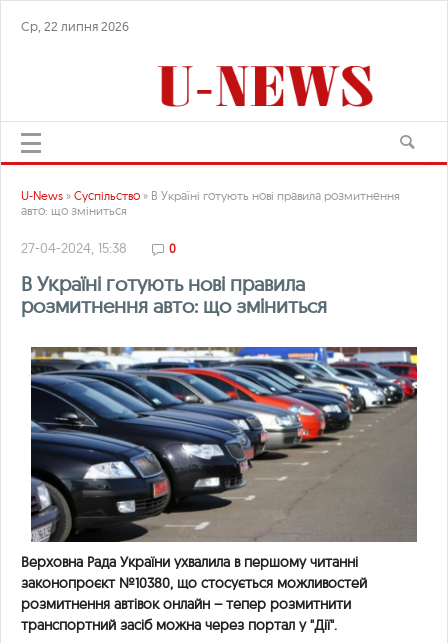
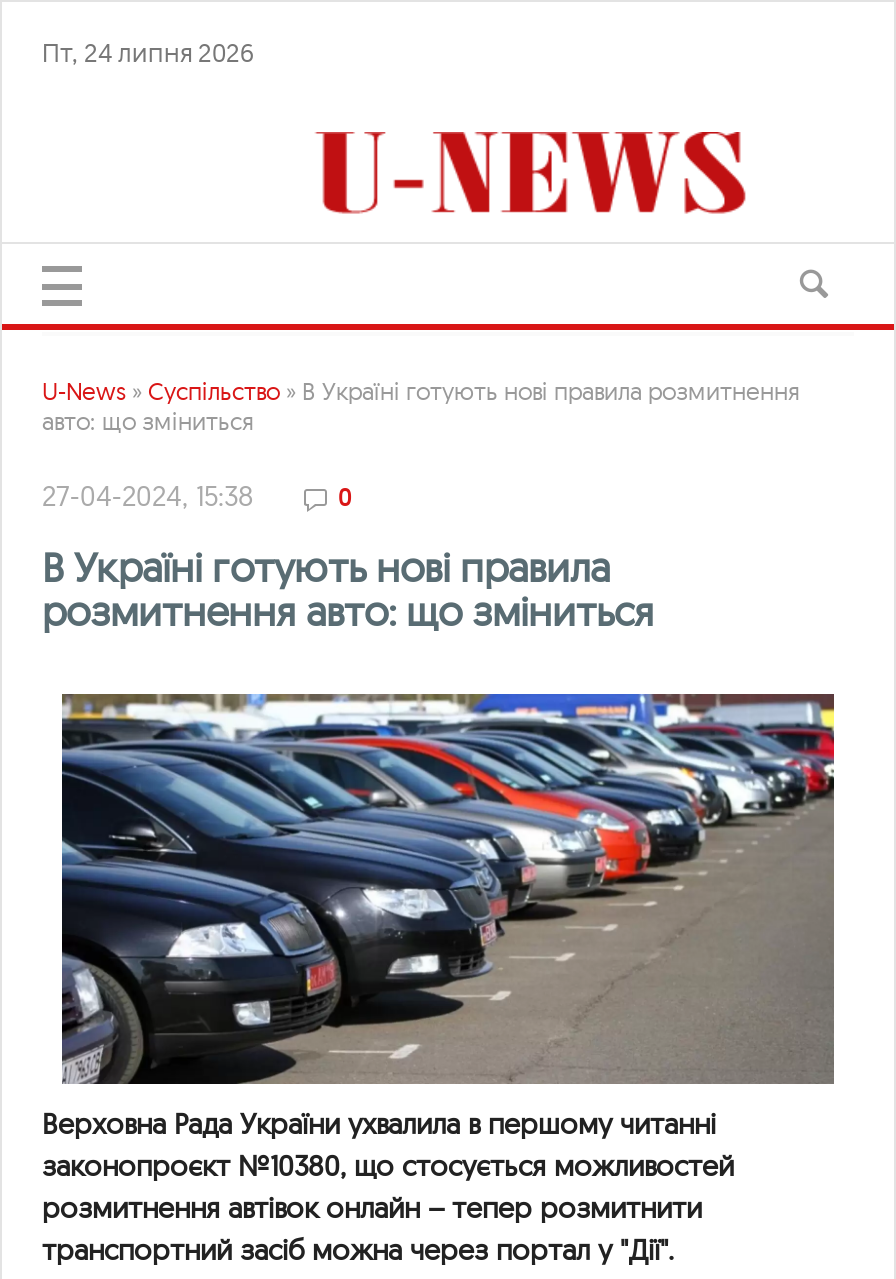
- Ср, 22 липня 2026
+ Пт, 24 липня 2026
